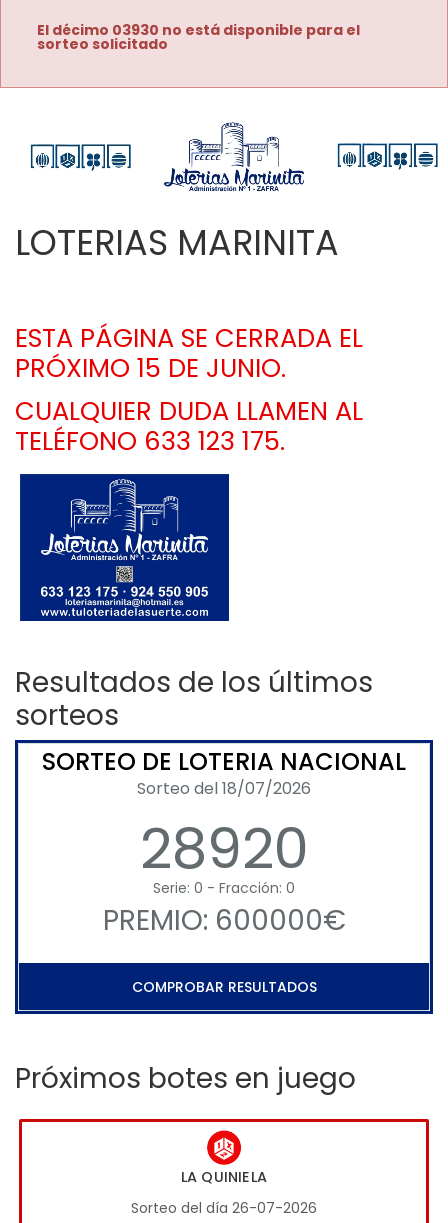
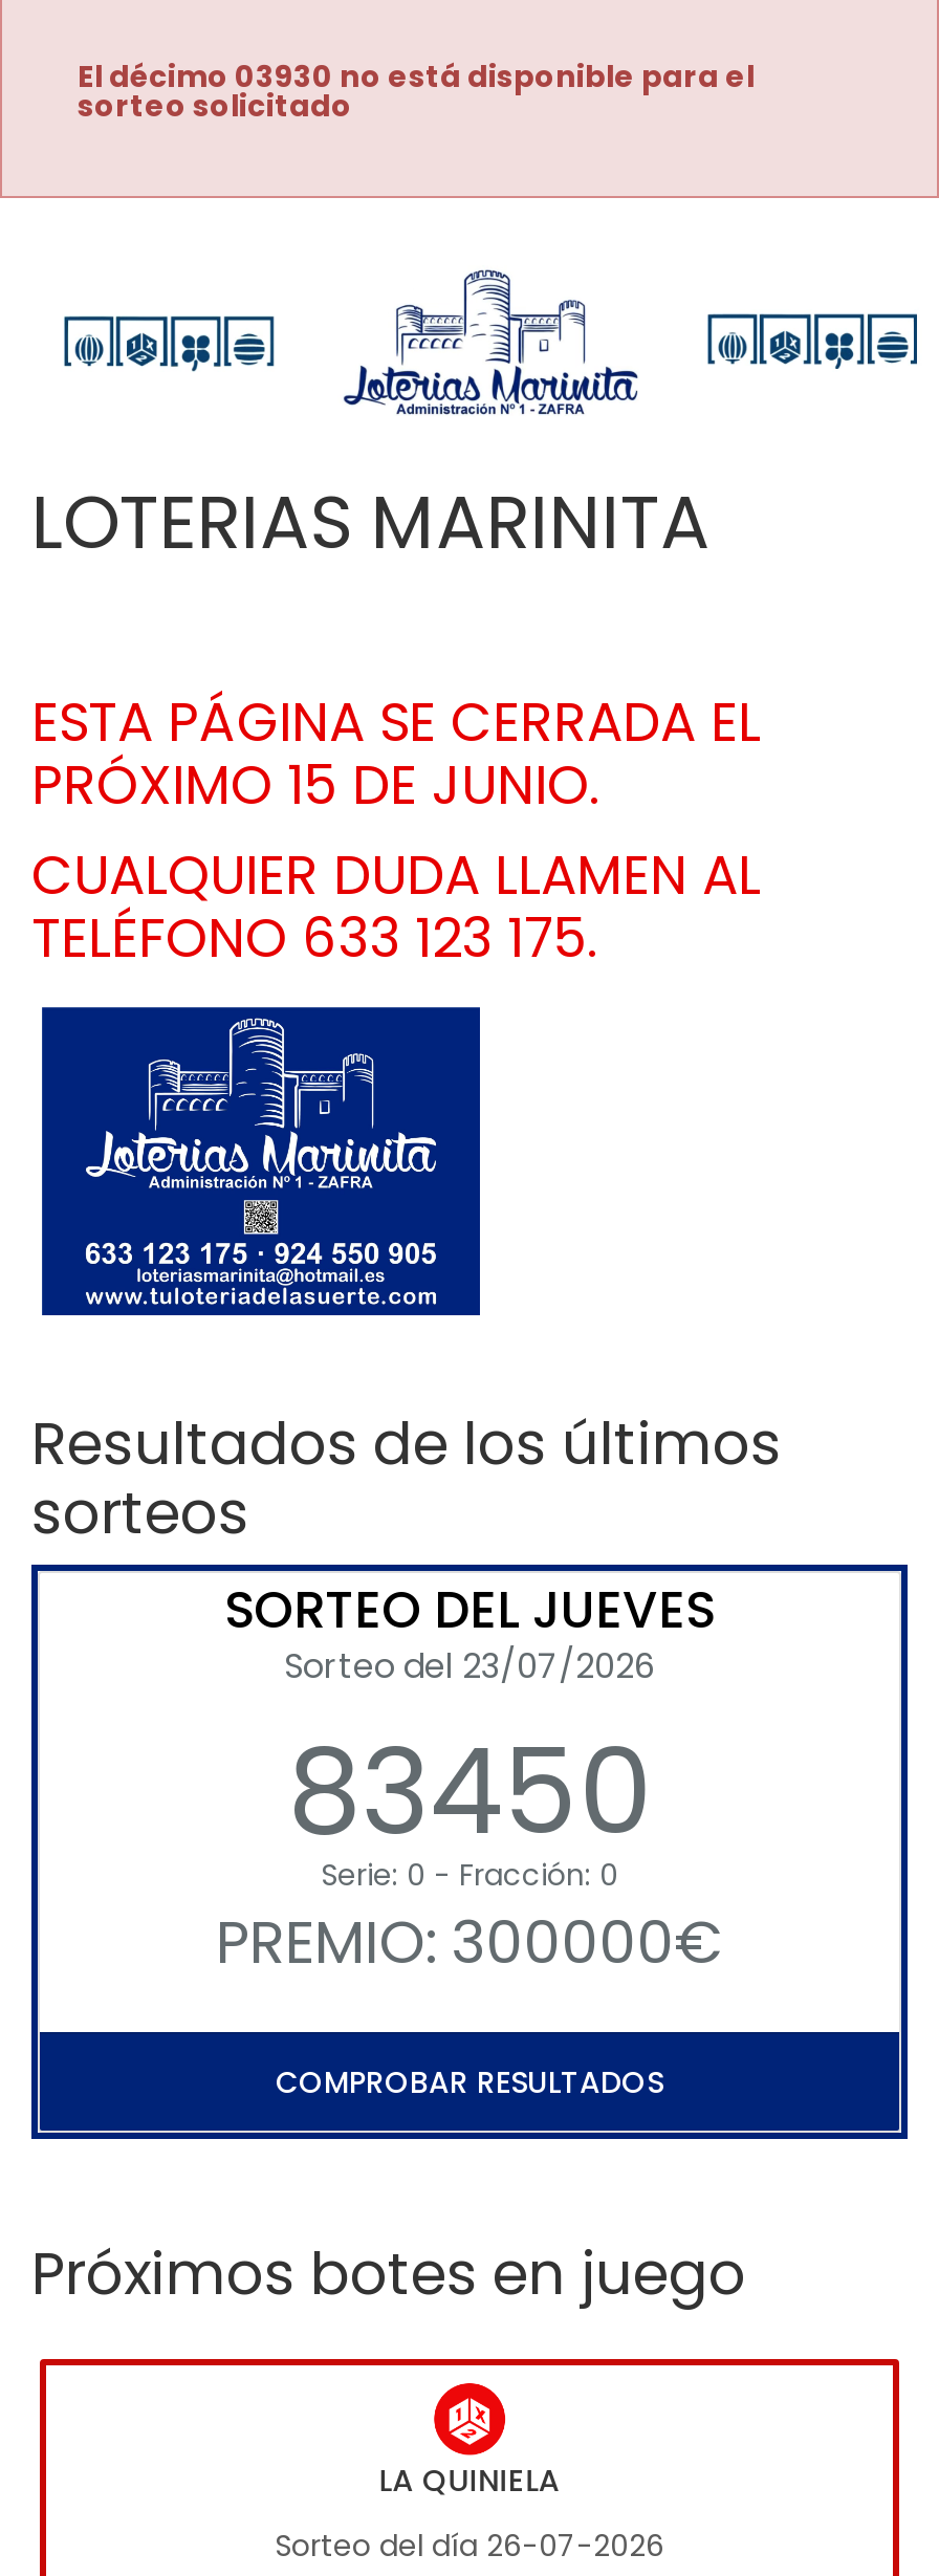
- SORTEO DE LOTERIA NACIONAL
- Sorteo del 18/07/2026
- 28920
+ SORTEO DEL JUEVES
+ Sorteo del 23/07/2026
+ 83450

- PREMIO: 600000€
+ PREMIO: 300000€
